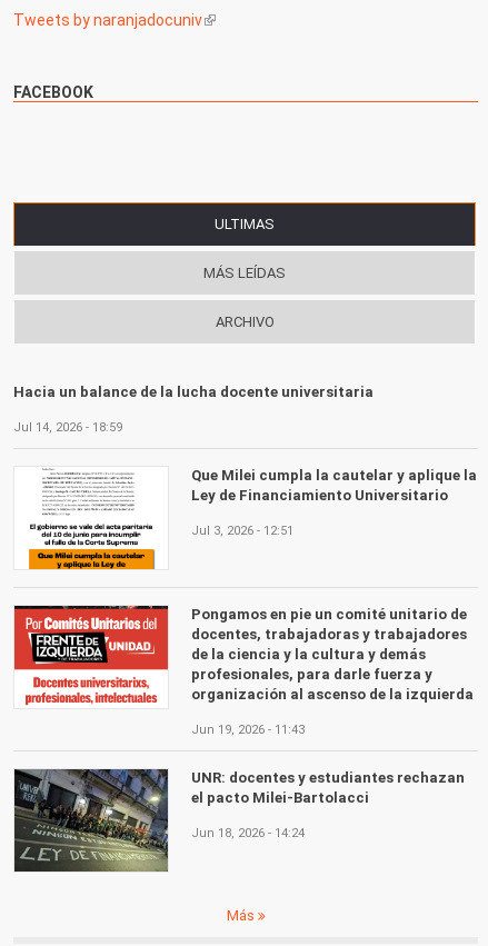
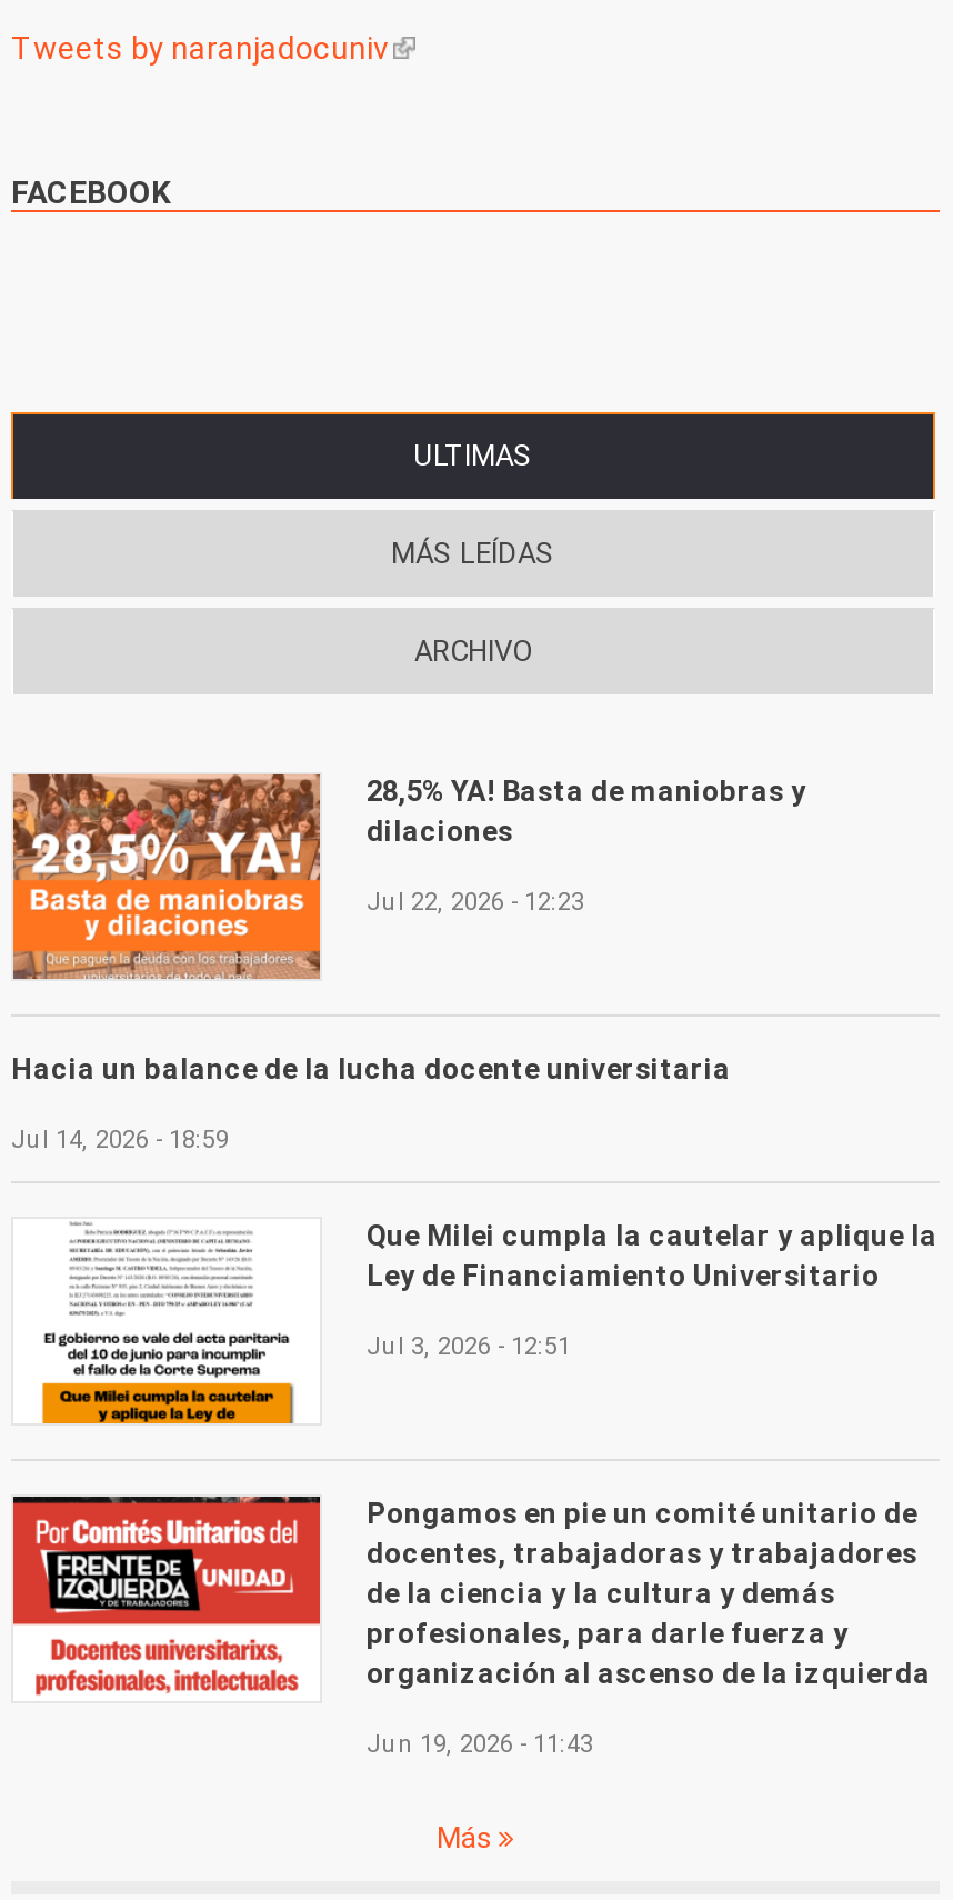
+ [image]
+ 28,5% YA! Basta de maniobras y
+ dilaciones
+ Jul 22, 2026 - 12:23

moved down: [image] | Hacia un balance de la lucha docente universitaria | Jul 14, 2026 - 18:59 | ... | organización al ascenso de la izquierda | Jun 19, 2026 - 11:43

- [image]
- UNR: docentes y estudiantes rechazan
- el pacto Milei-Bartolacci
- Jun 18, 2026 - 14:24
